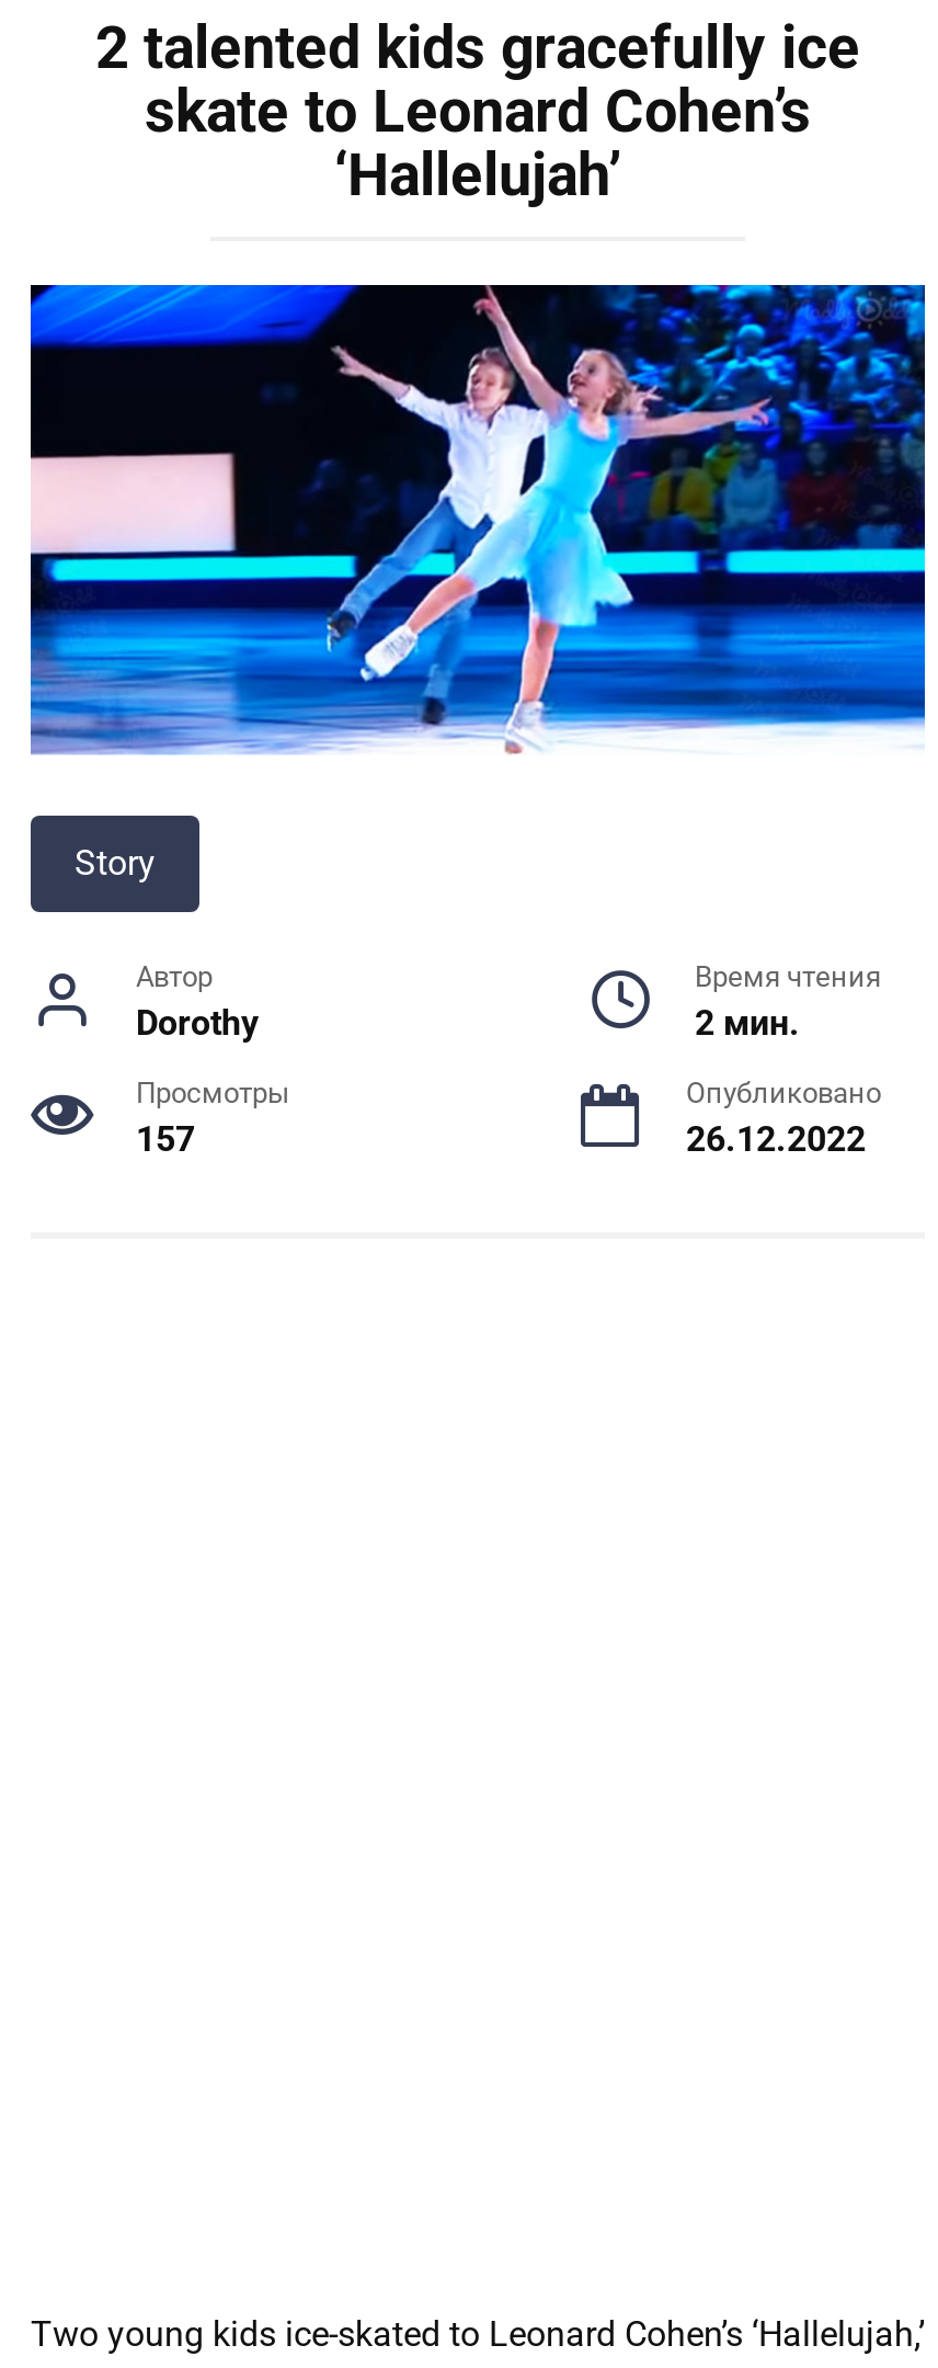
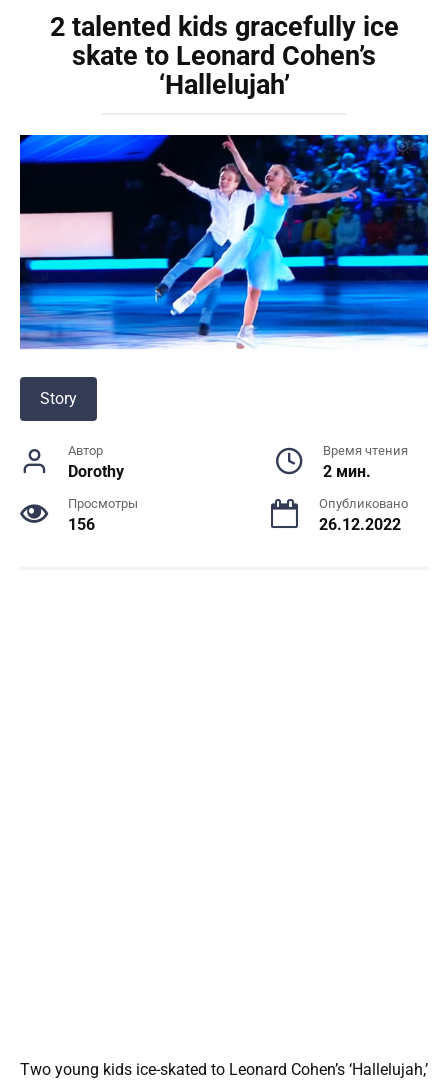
- 157
+ 156
